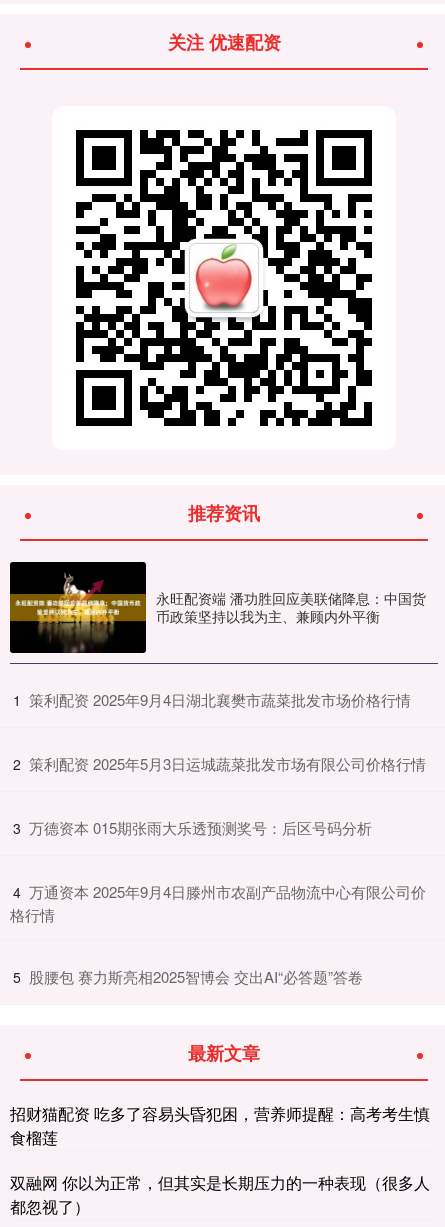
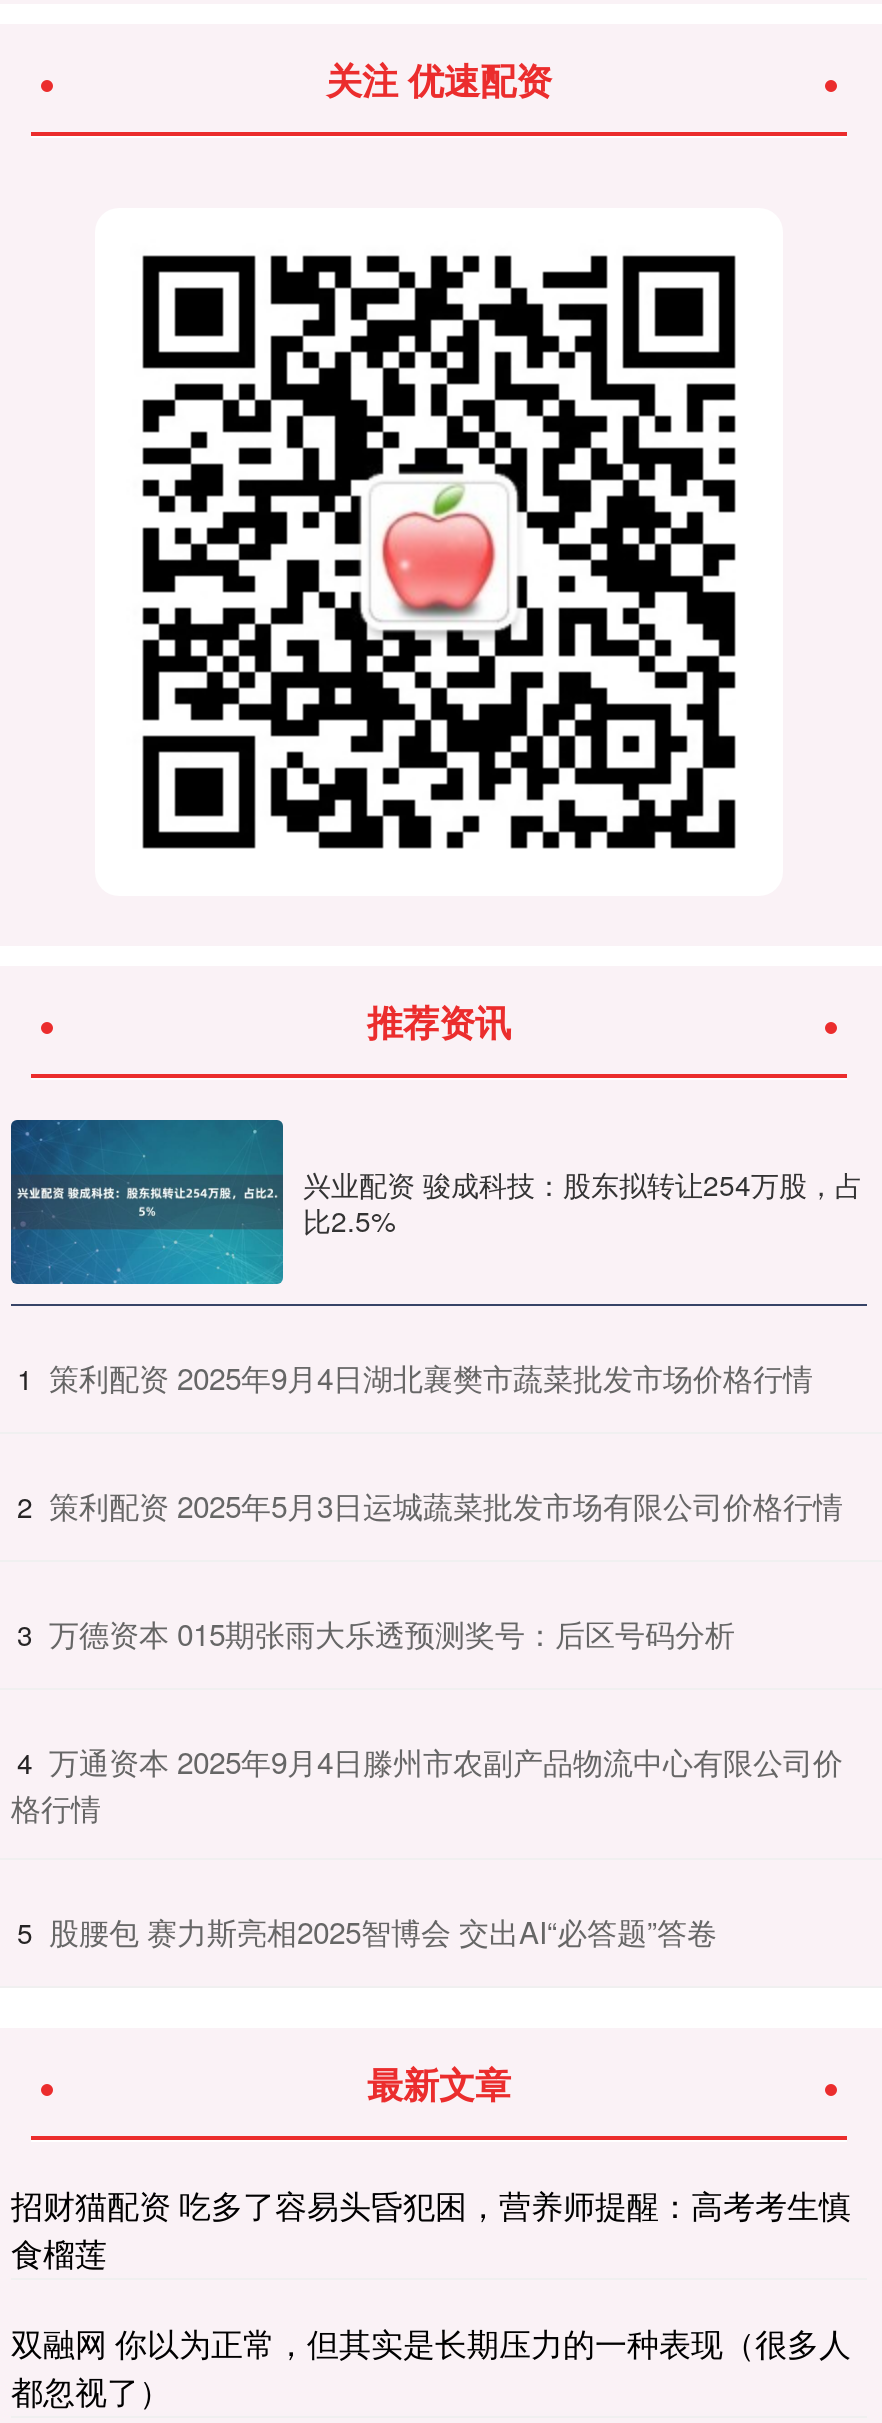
- [image]
- 永旺配资端 潘功胜回应美联储降息：中国货
- 币政策坚持以我为主、兼顾内外平衡
+ [image]
+ 兴业配资 骏成科技：股东拟转让254万股，占
+ 比2.5%
